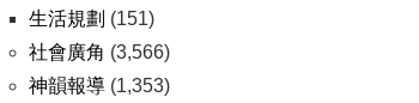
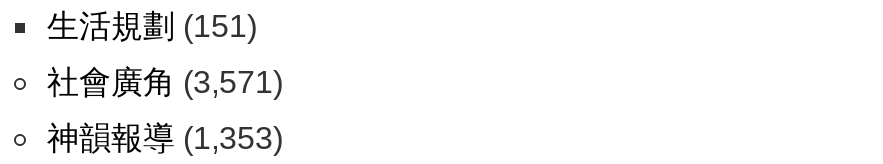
- 社會廣角(3,566)
+ 社會廣角(3,571)
